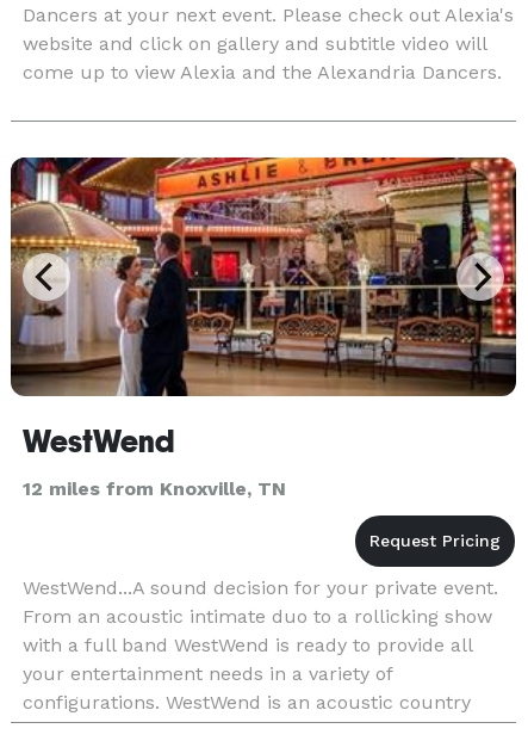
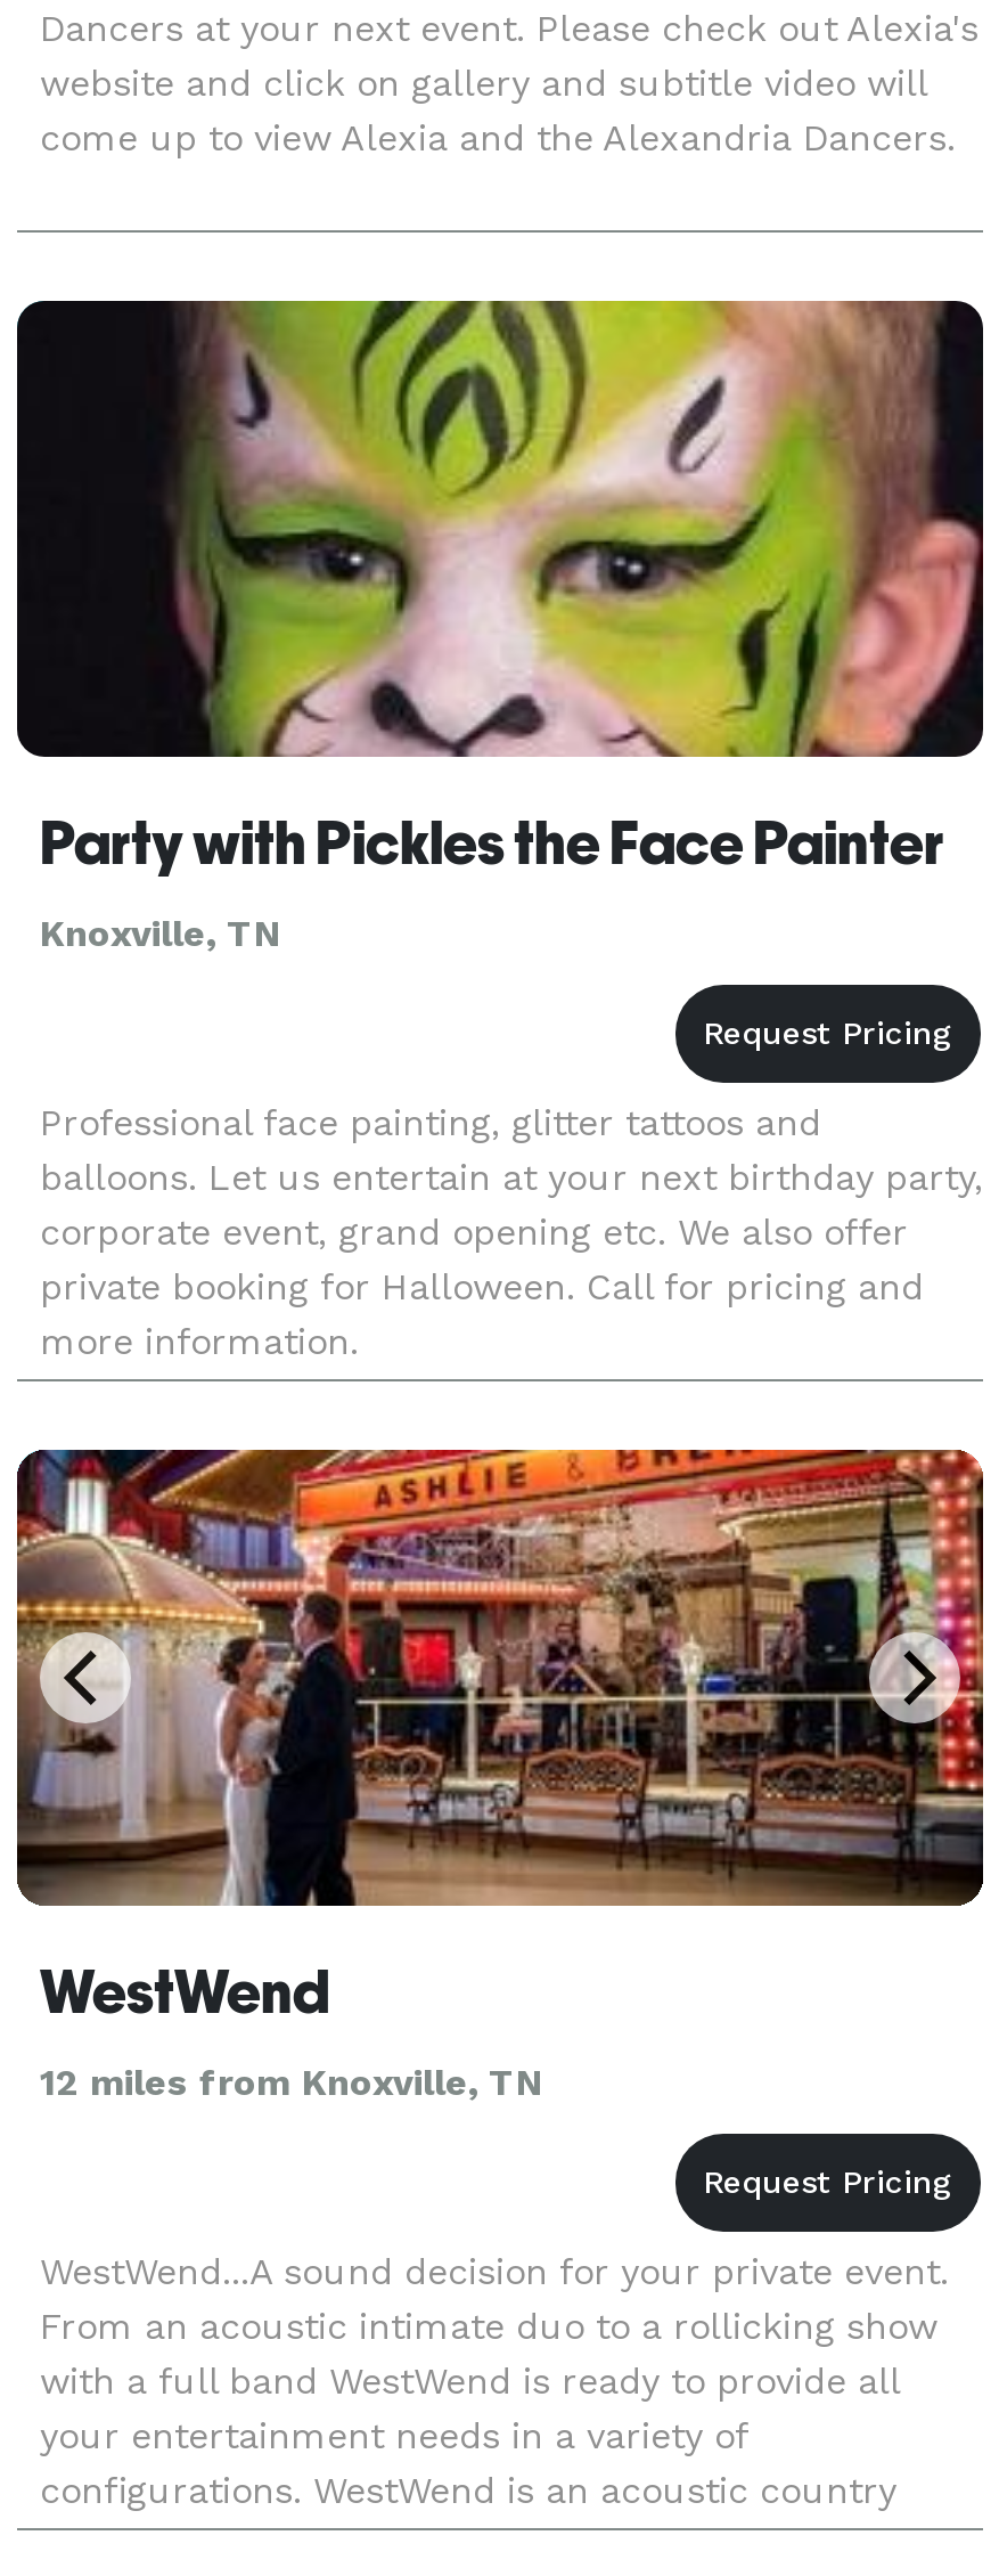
+ [image]
+ Party with Pickles the Face Painter
+ Knoxville, TN

+ Professional face painting, glitter tattoos and
+ balloons. Let us entertain at your next birthday party,
+ corporate event, grand opening etc. We also offer
+ private booking for Halloween. Call for pricing and
+ more information.
